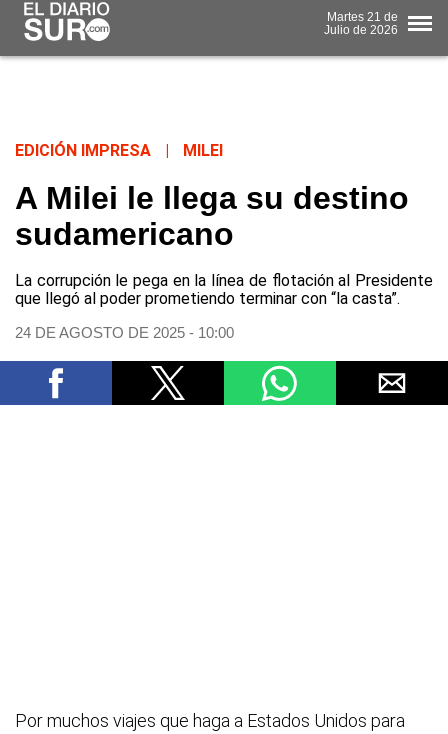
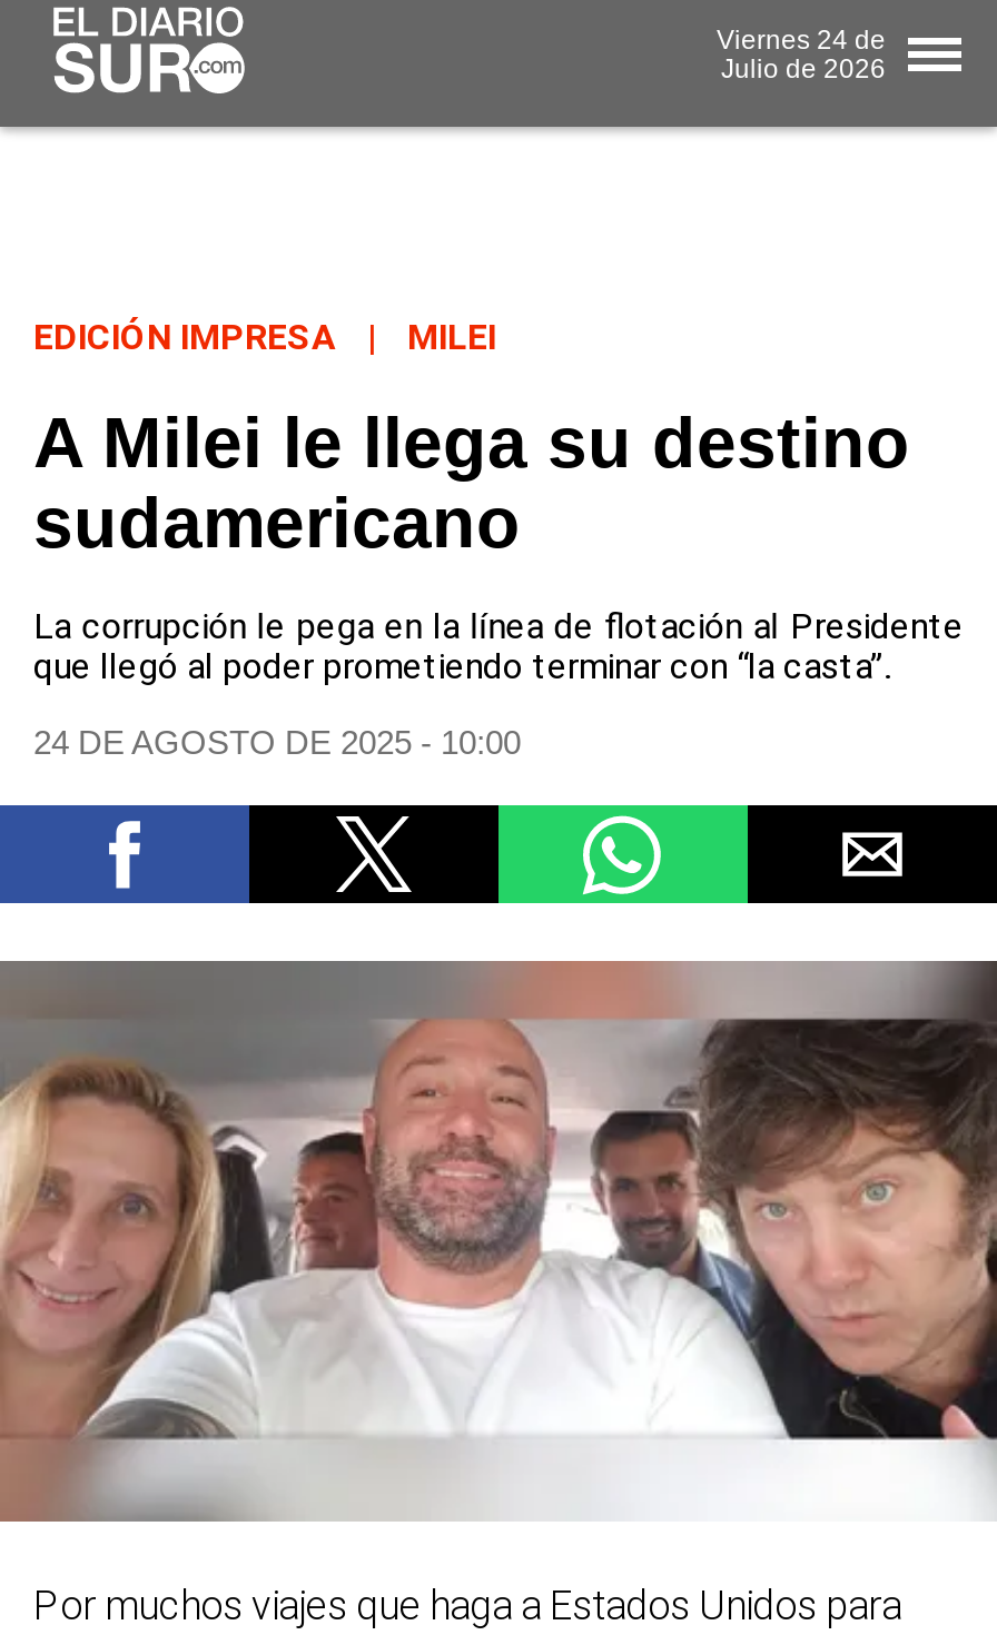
- Martes 21 de
+ Viernes 24 de

+ [image]
